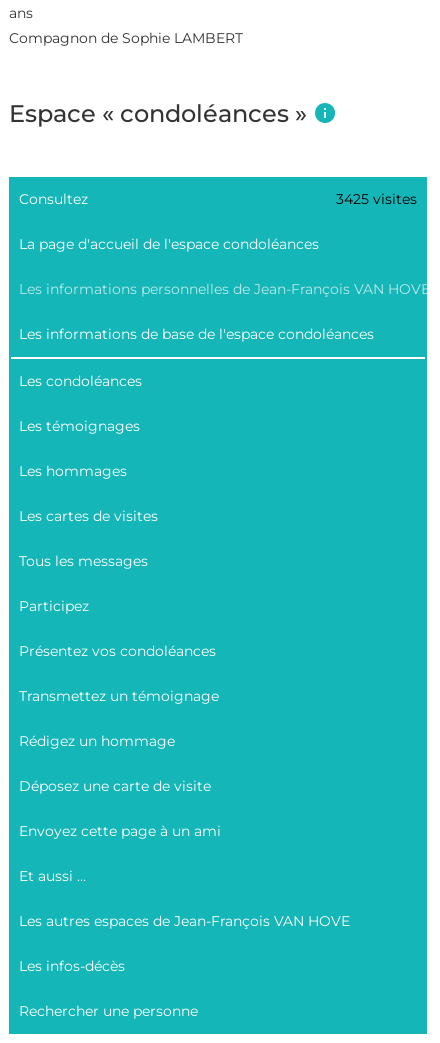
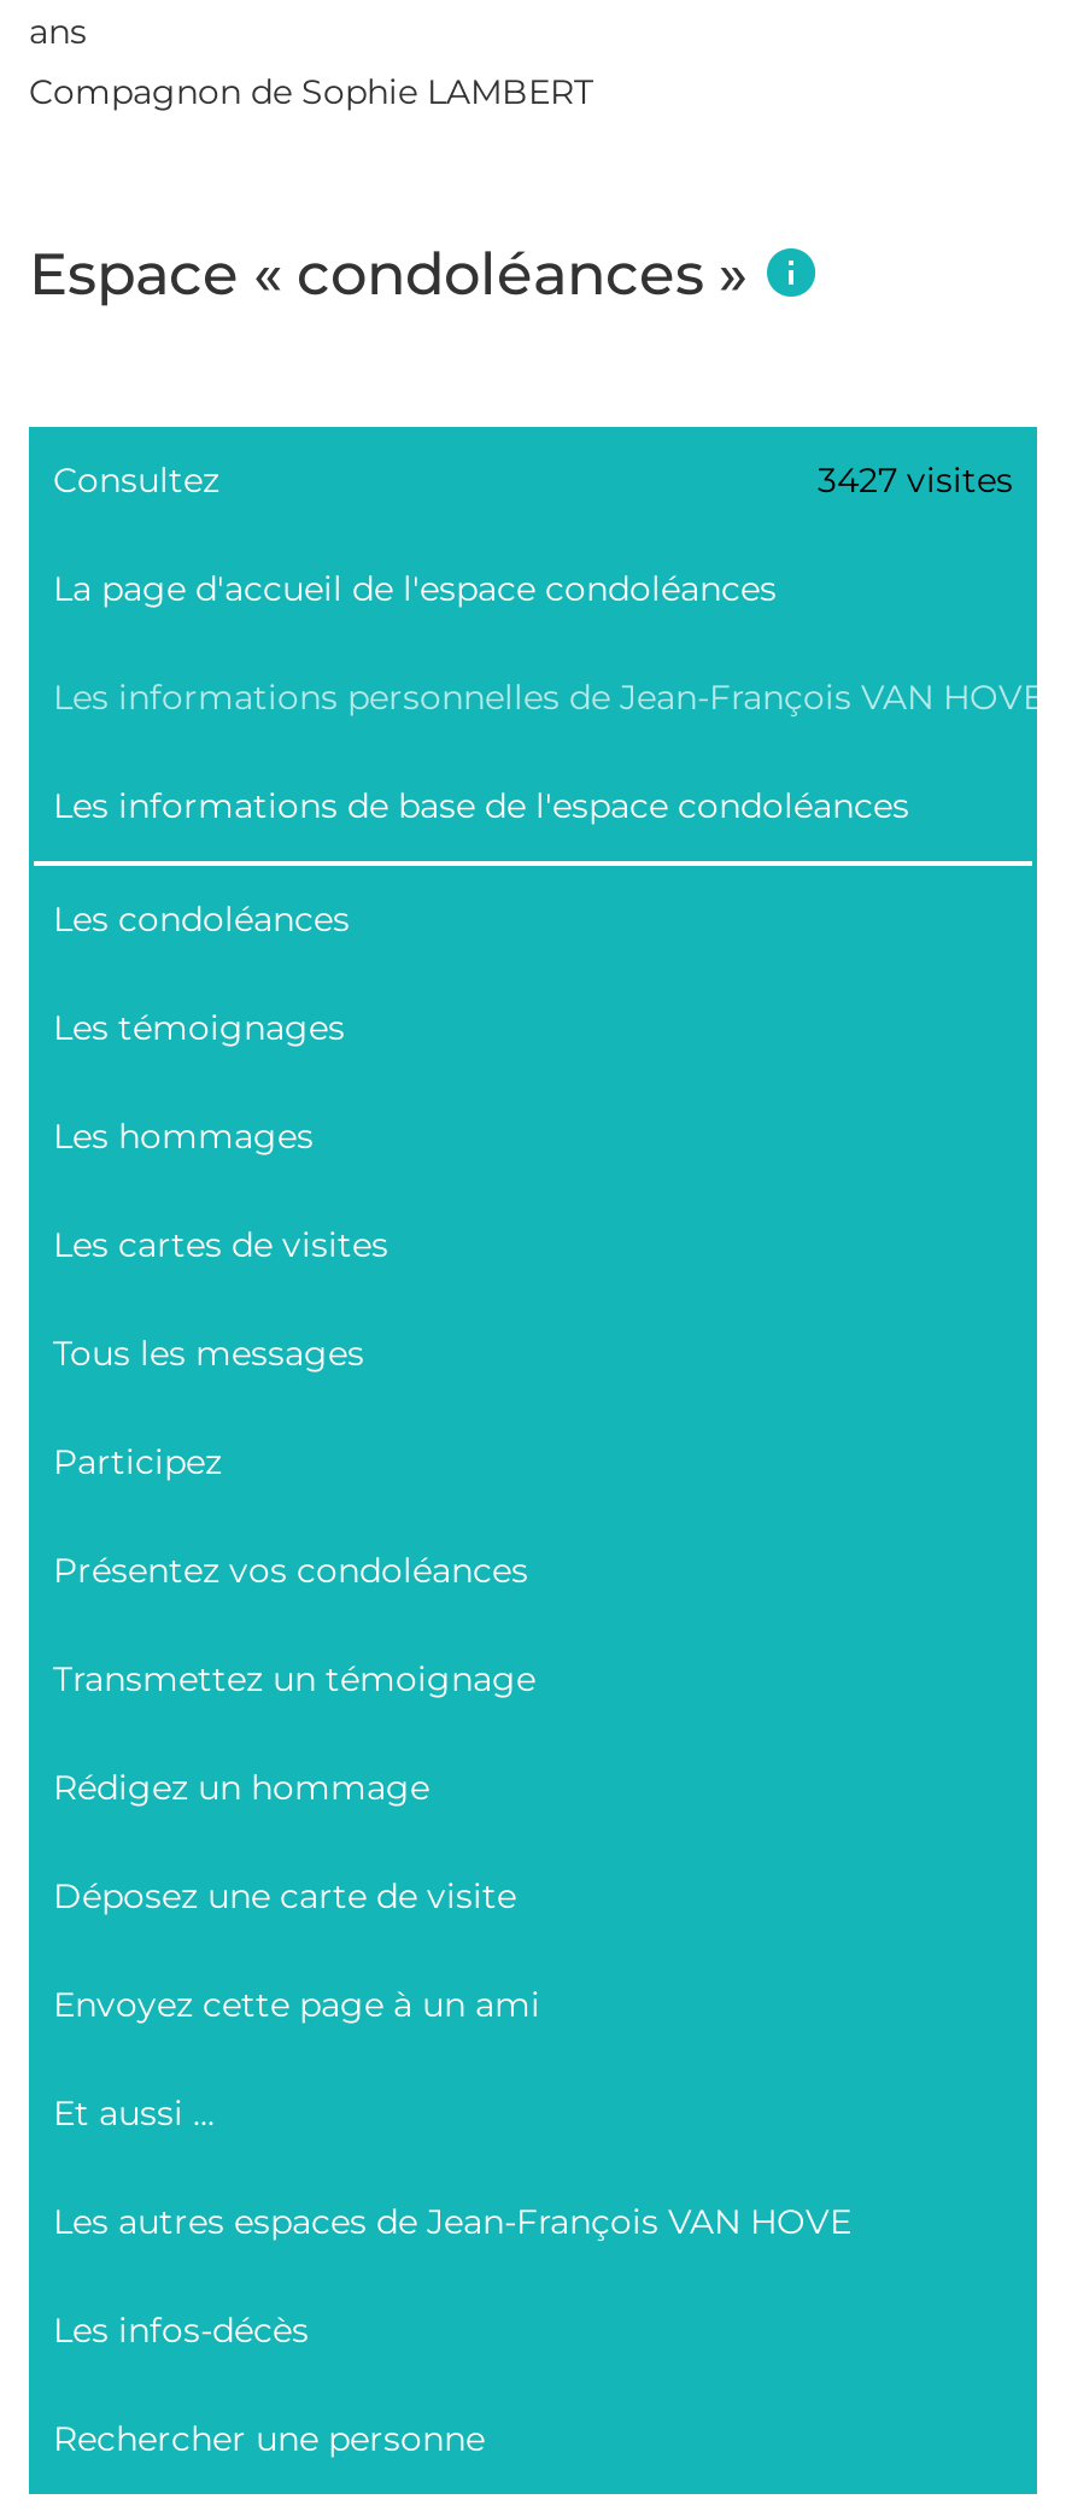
- 3425 visites
+ 3427 visites
